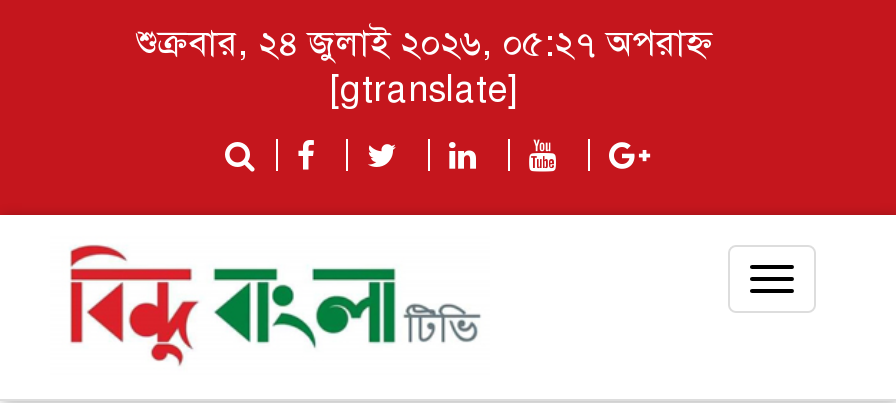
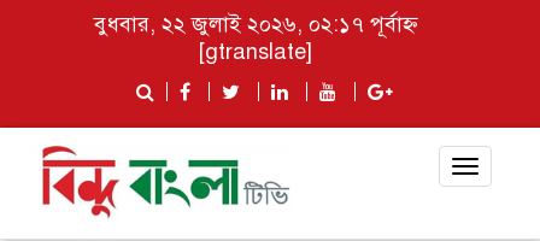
- শুক্রবার, ২৪ জুলাই ২০২৬, ০৫:২৭ অপরাহ্ন
+ বুধবার, ২২ জুলাই ২০২৬, ০২:১৭ পূর্বাহ্ন
